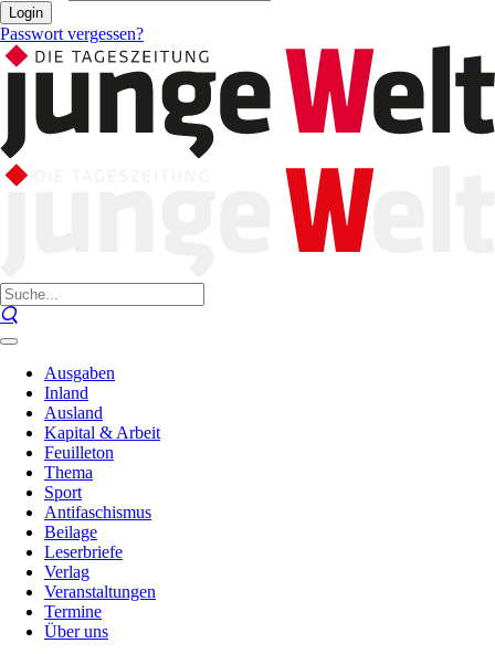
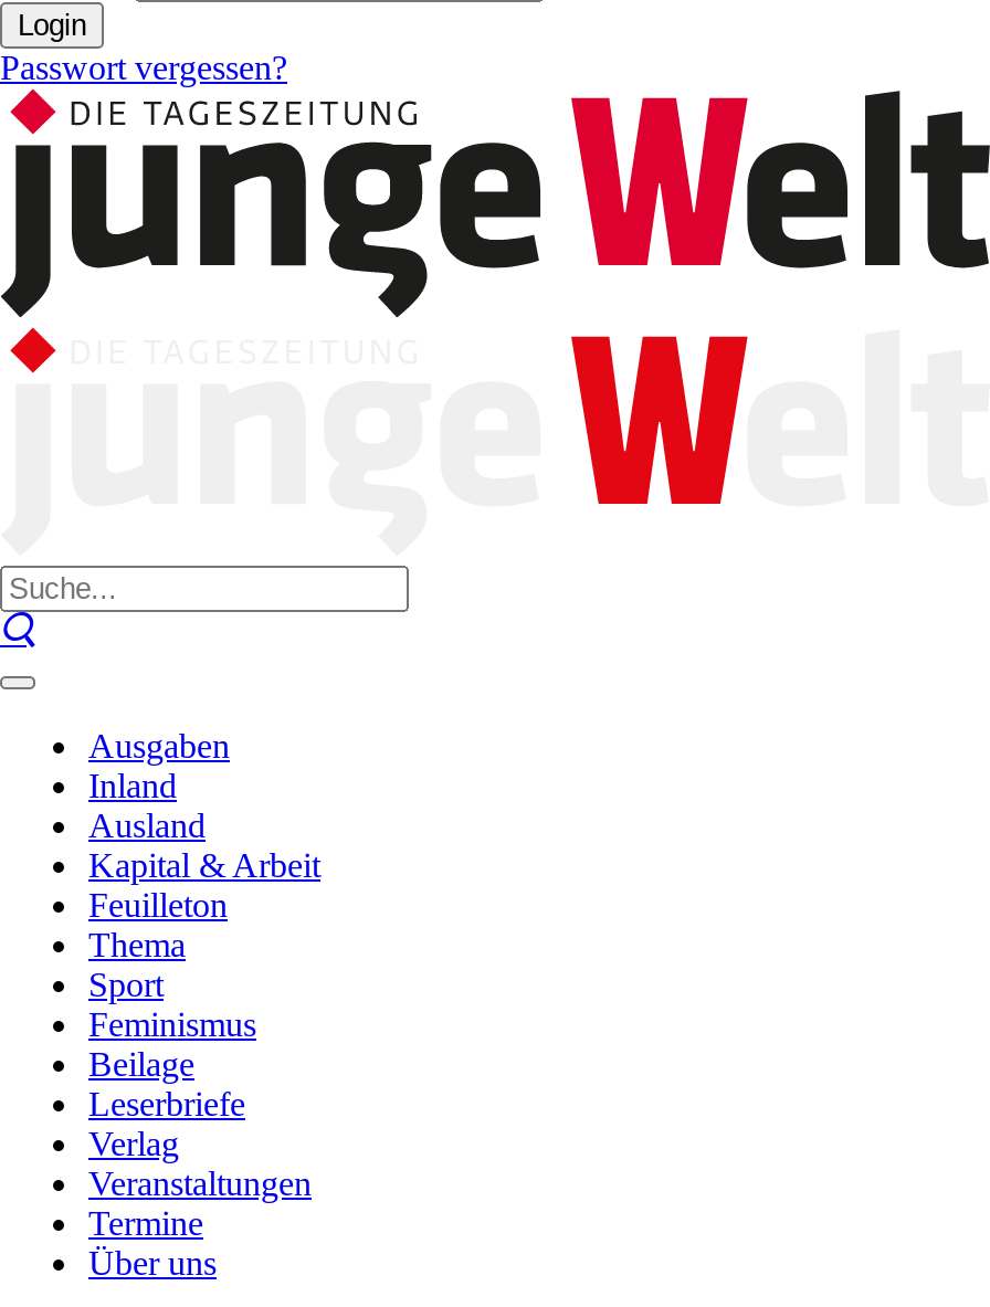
- Antifaschismus
+ Feminismus
